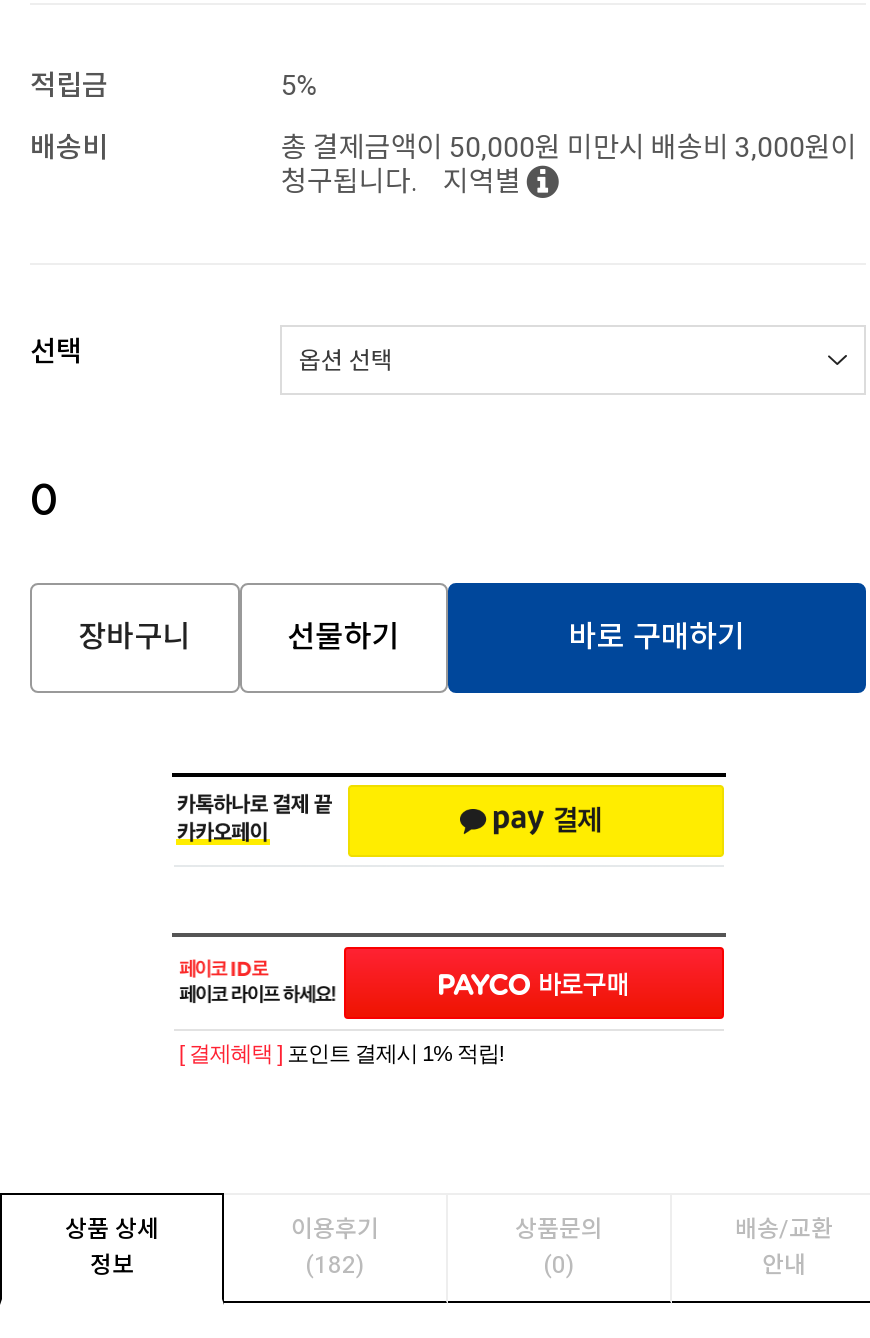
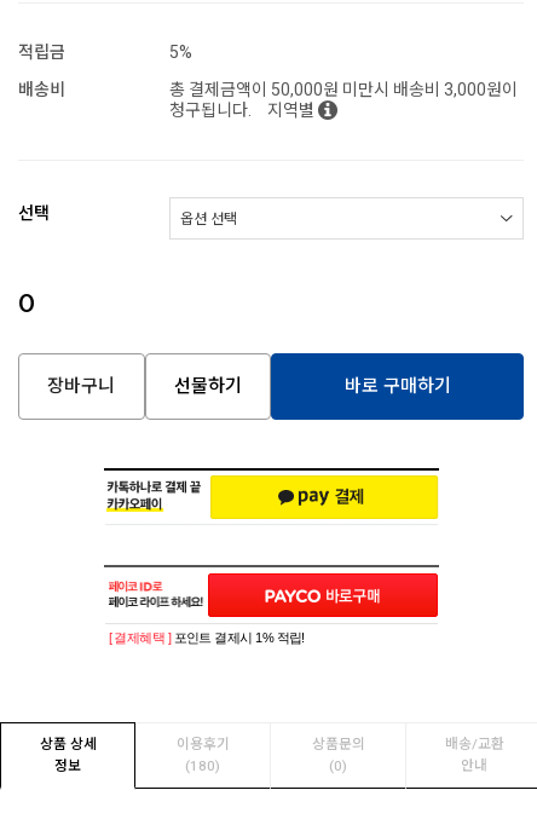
- (182)
+ (180)
